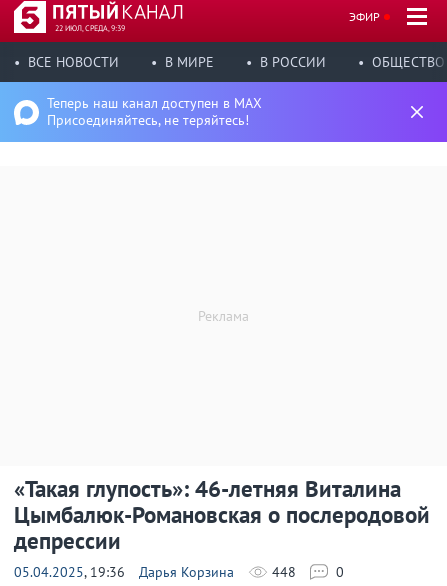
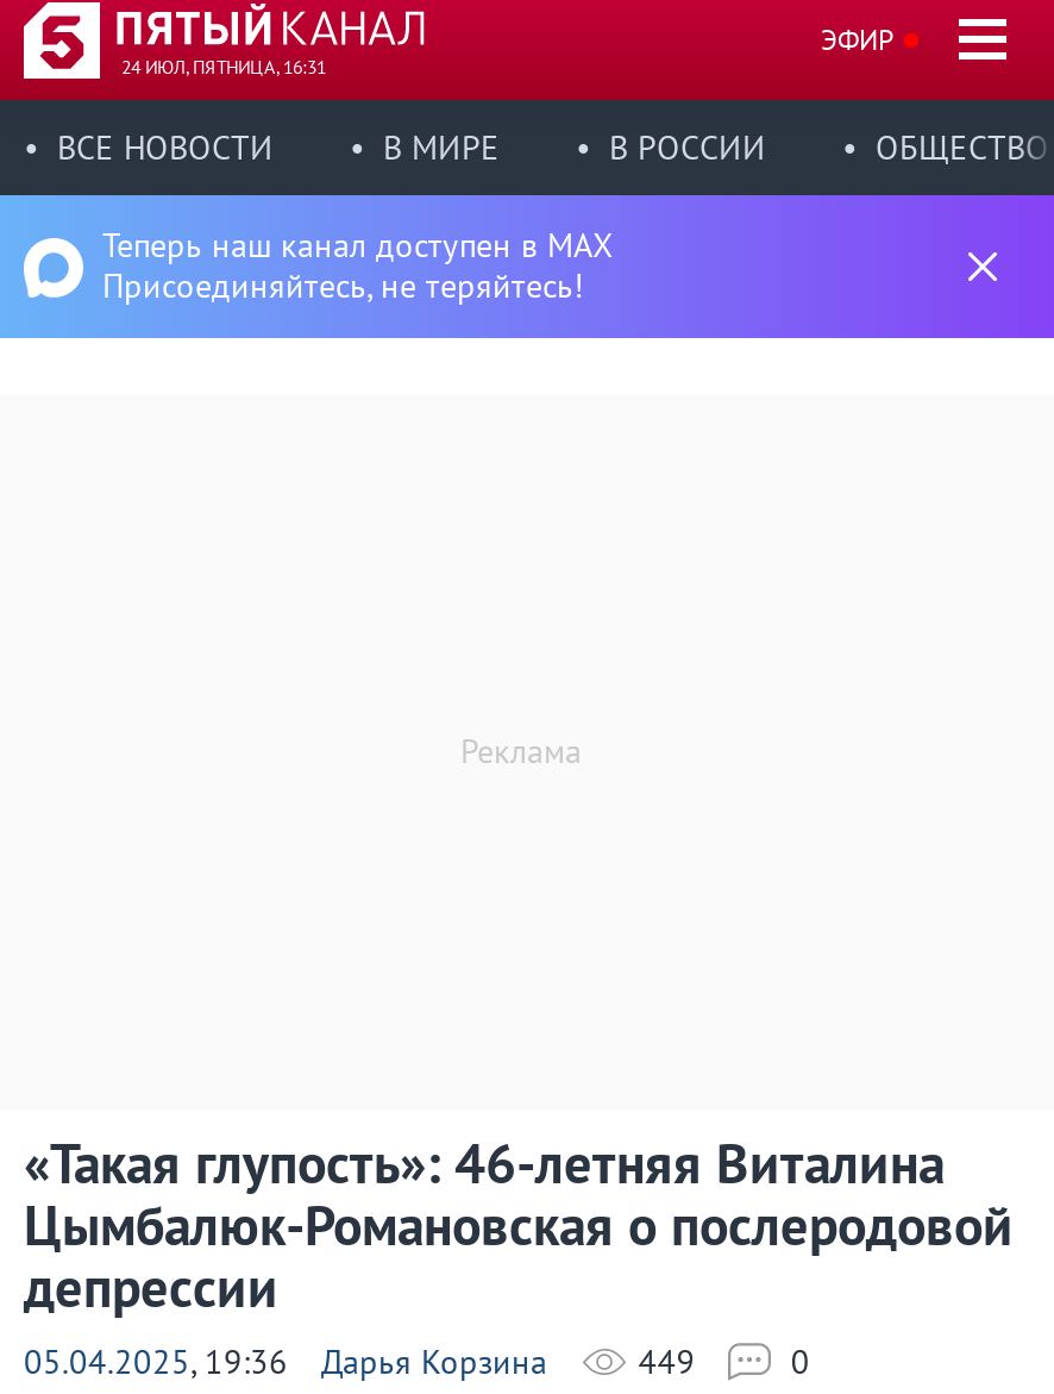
- 22 ИЮЛ, СРЕДА, 9:39
+ 24 ИЮЛ, ПЯТНИЦА, 16:31

- 448
+ 449
